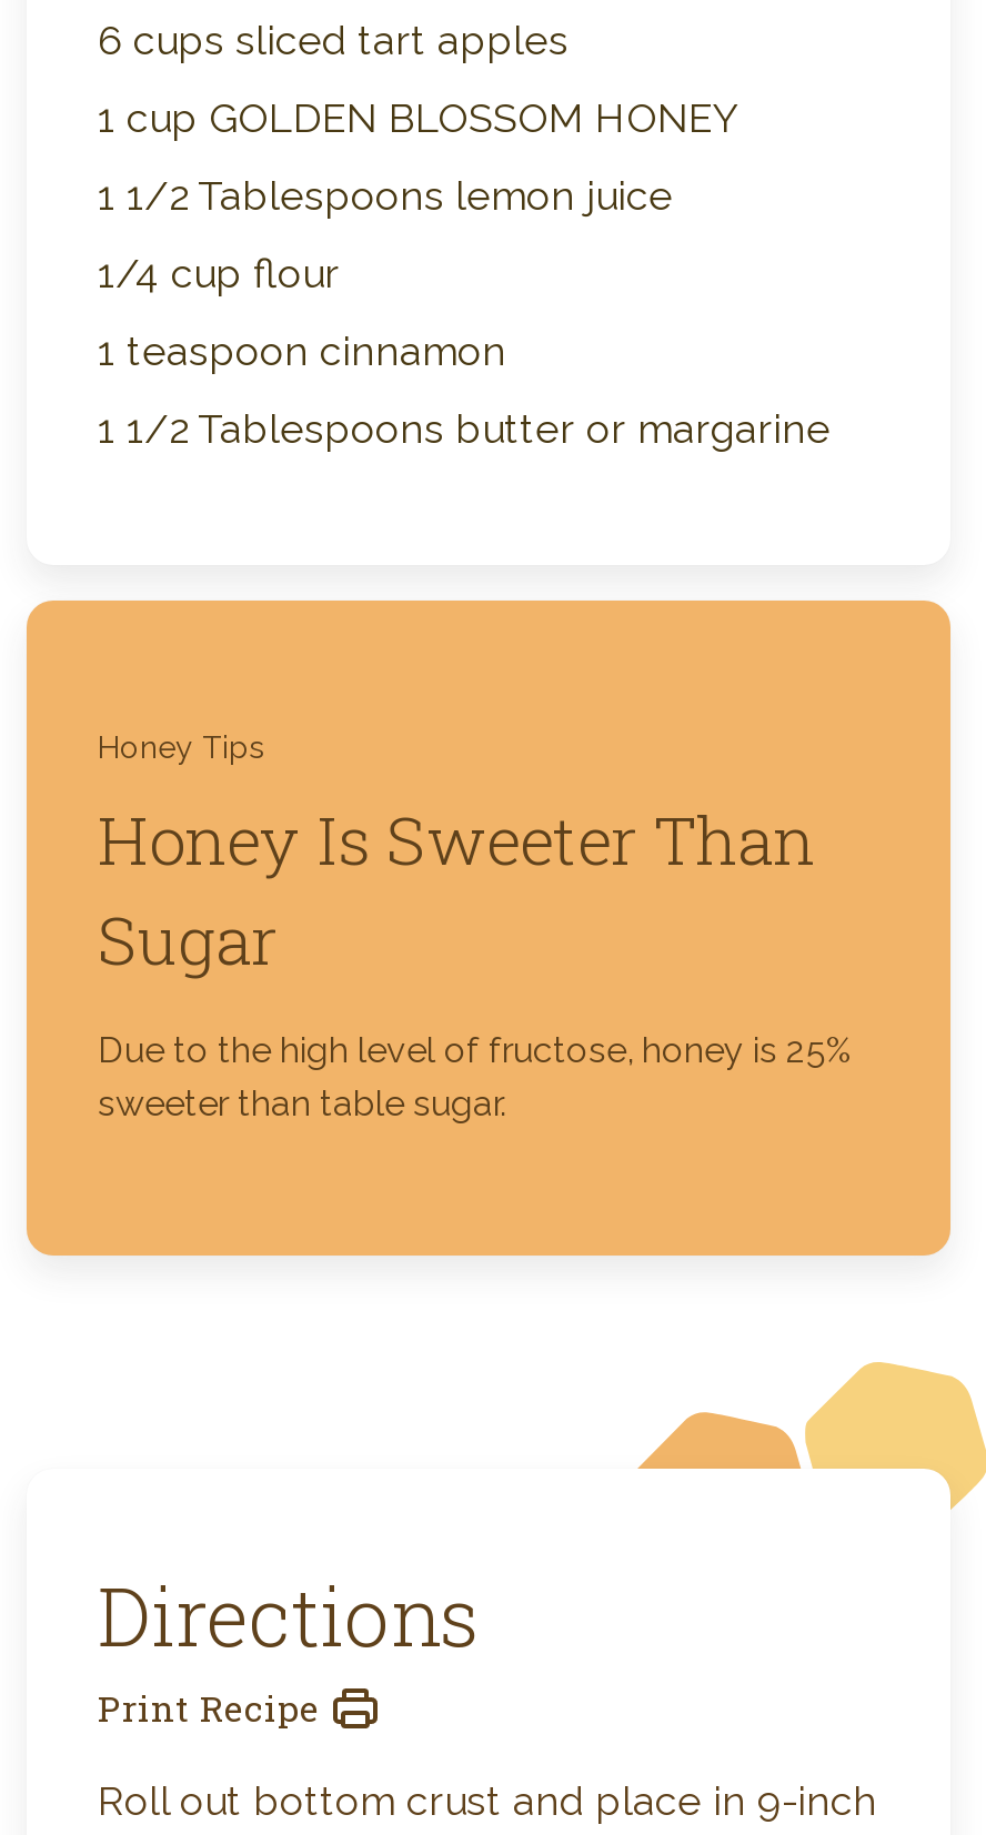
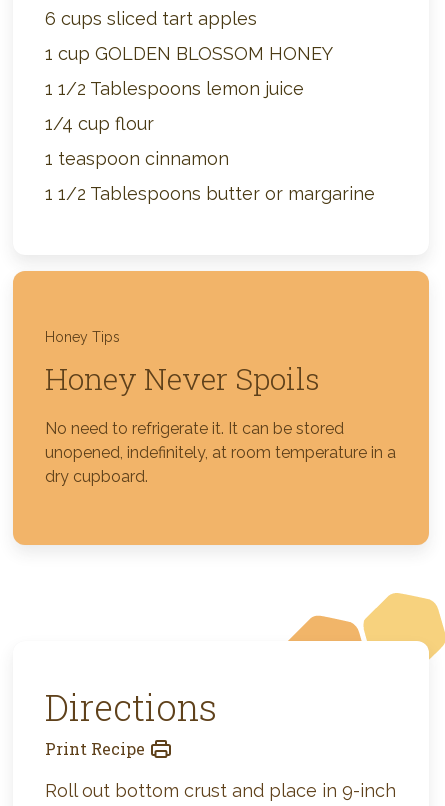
- Honey Is Sweeter Than
- Sugar
+ Honey Never Spoils

- Due to the high level of fructose, honey is 25%
- sweeter than table sugar.
+ No need to refrigerate it. It can be stored
+ unopened, indefinitely, at room temperature in a
+ dry cupboard.
